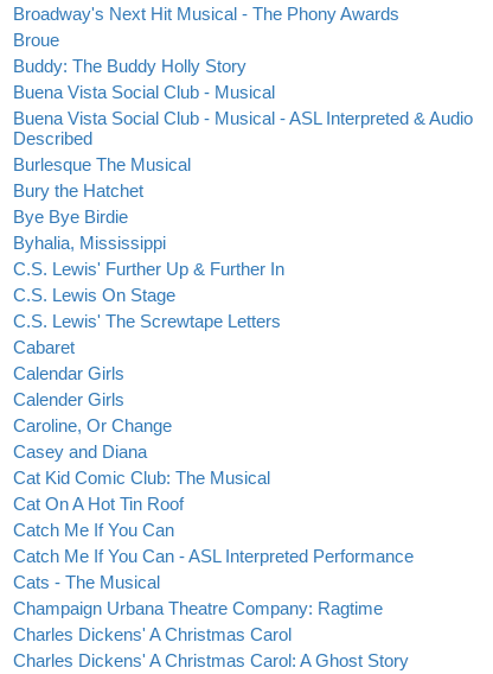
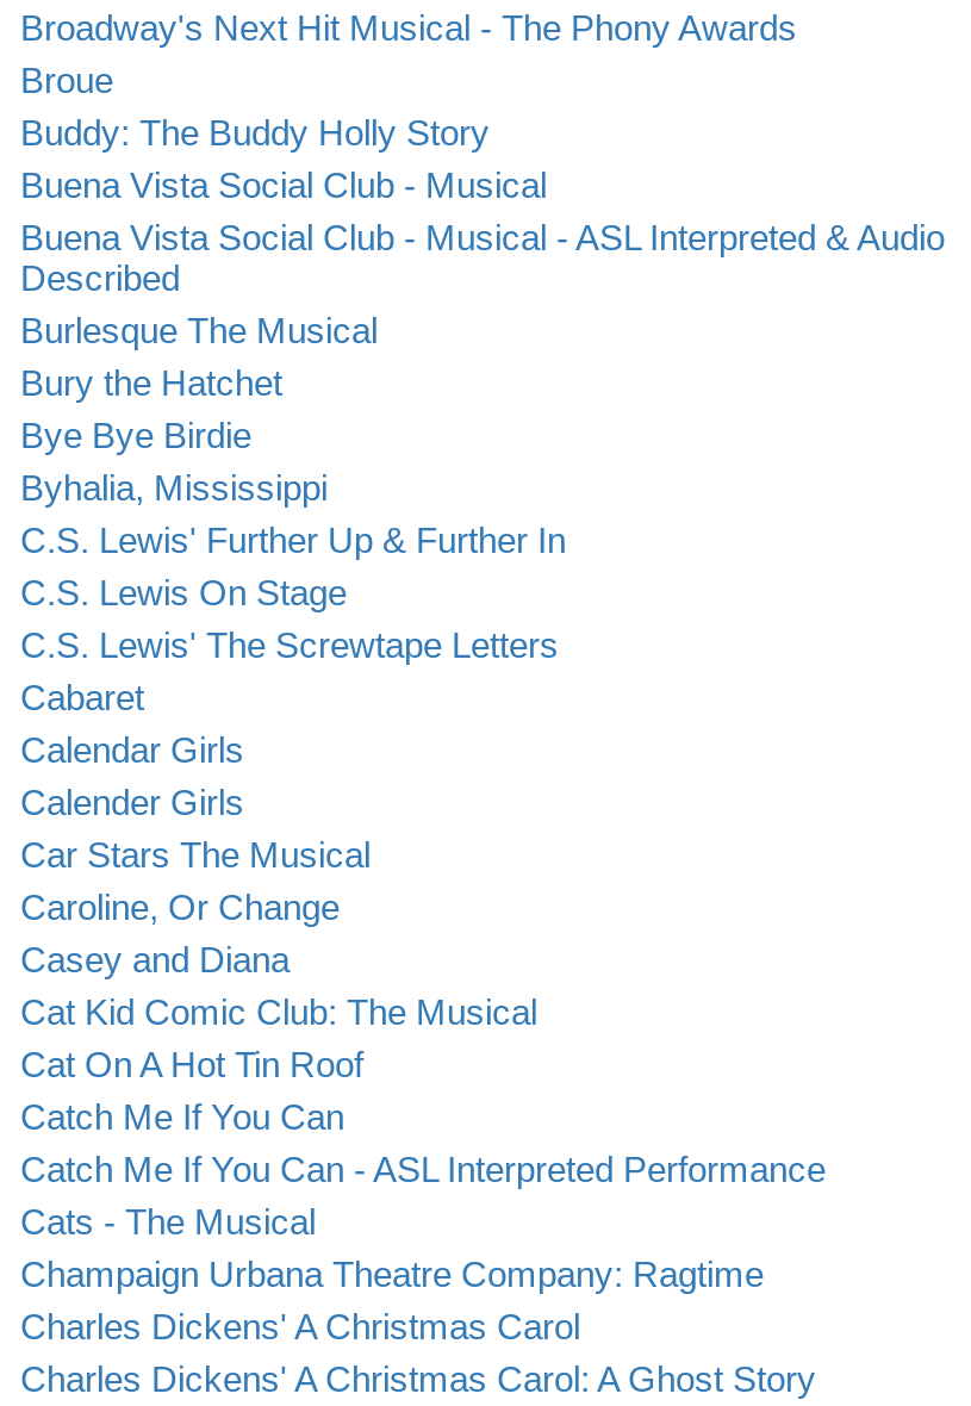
+ Car Stars The Musical
